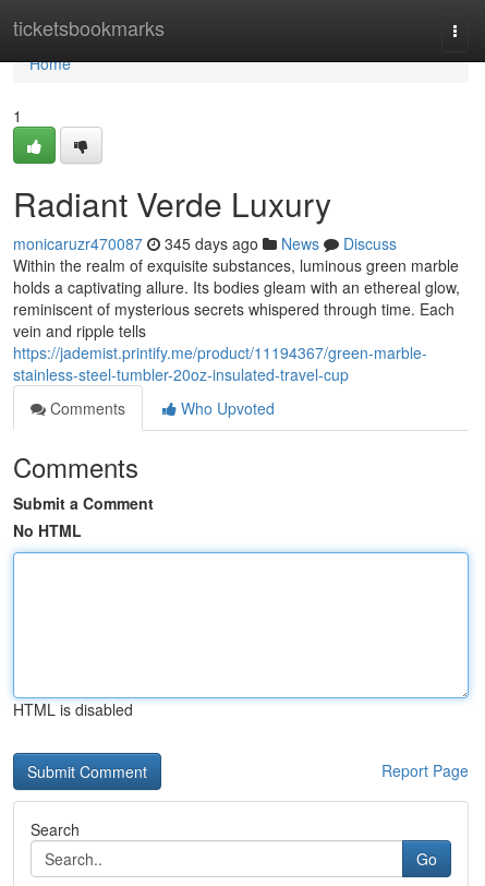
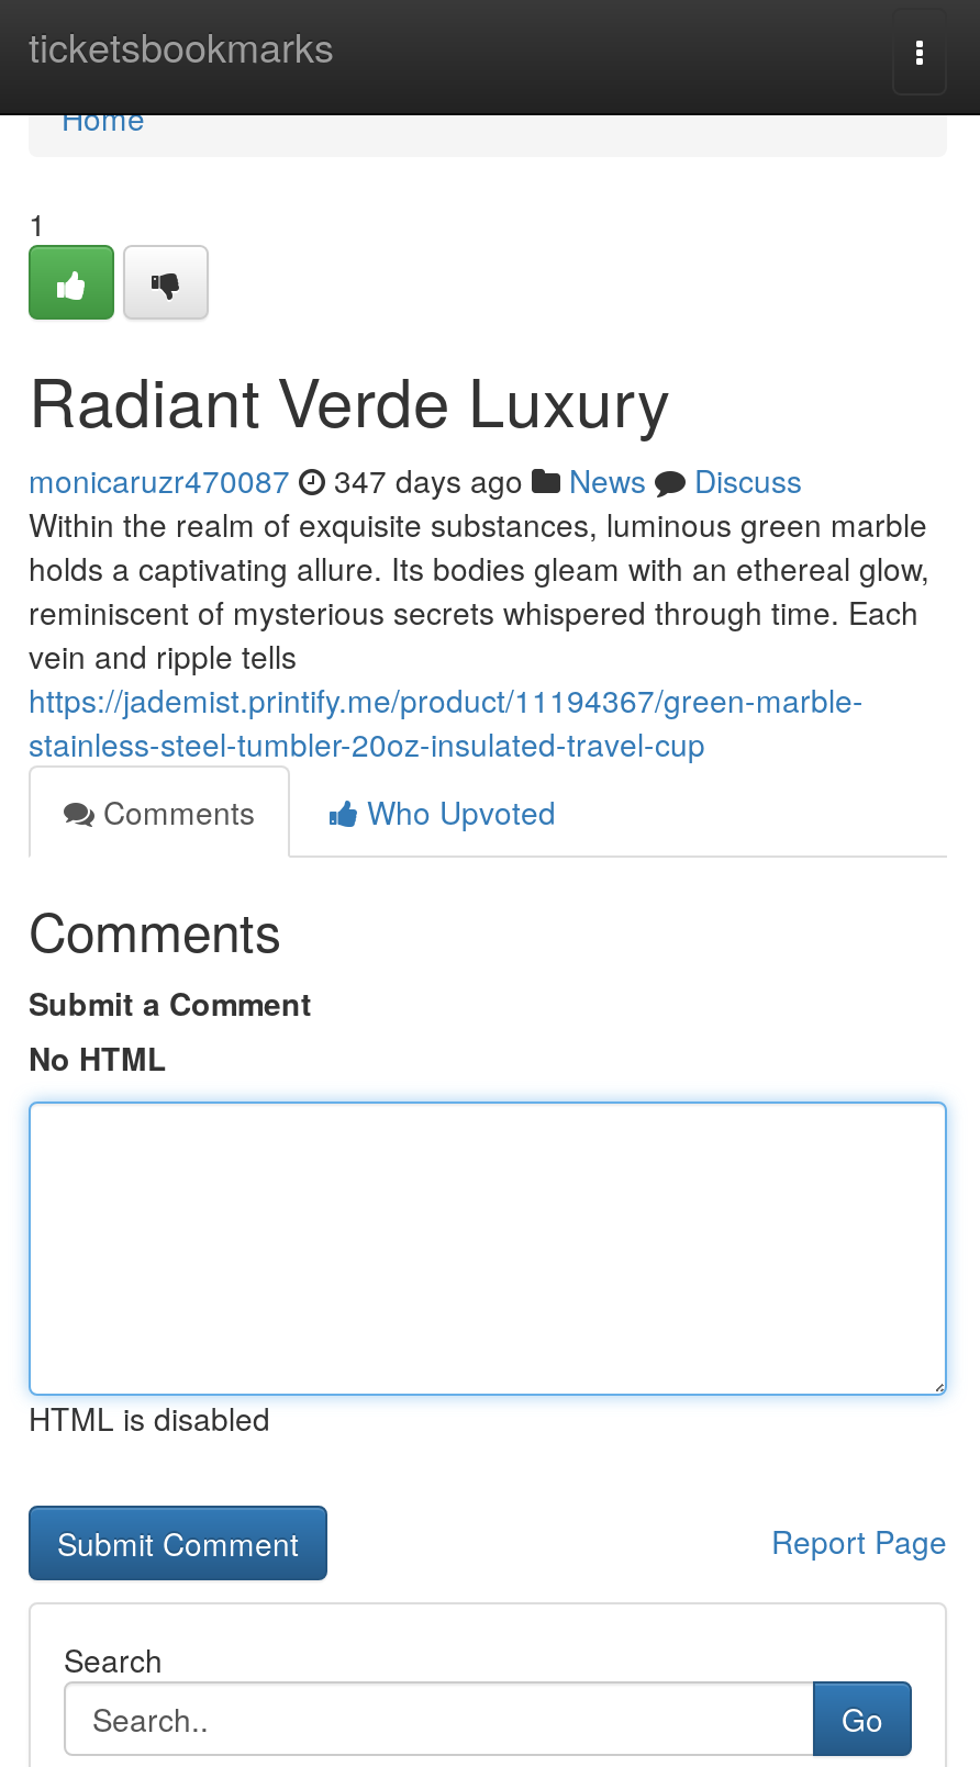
- monicaruzr470087 345 days ago News Discuss
+ monicaruzr470087 347 days ago News Discuss
